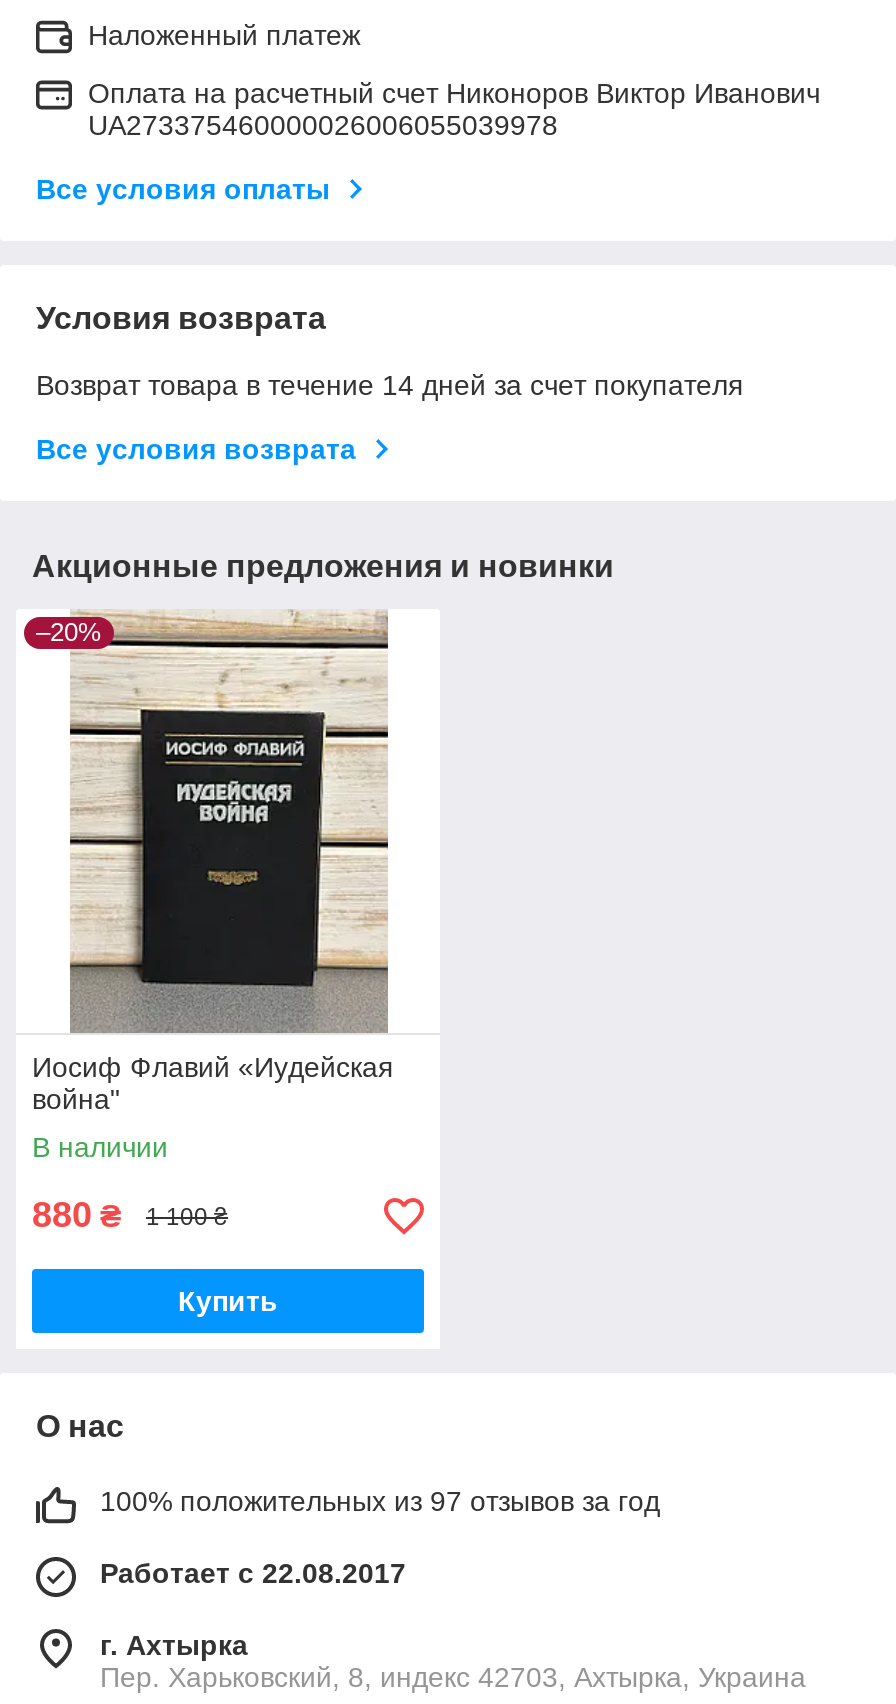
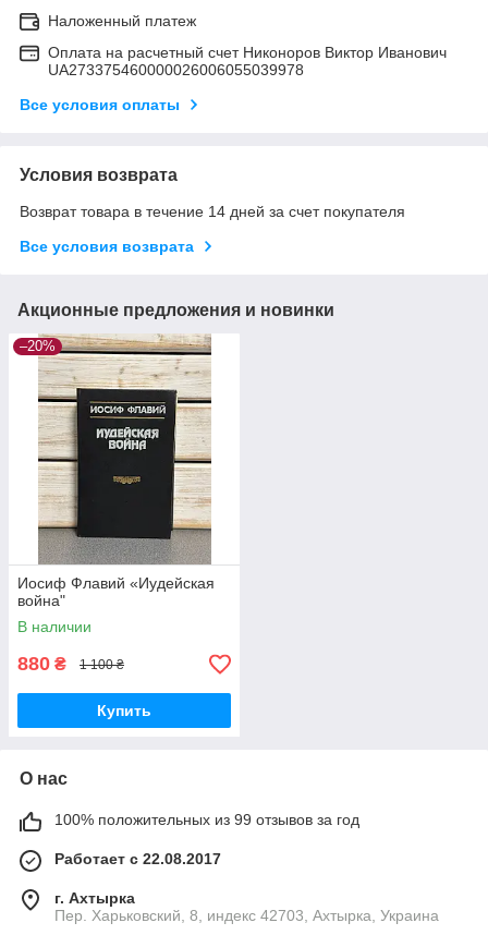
- 100% положительных из 97 отзывов за год
+ 100% положительных из 99 отзывов за год
